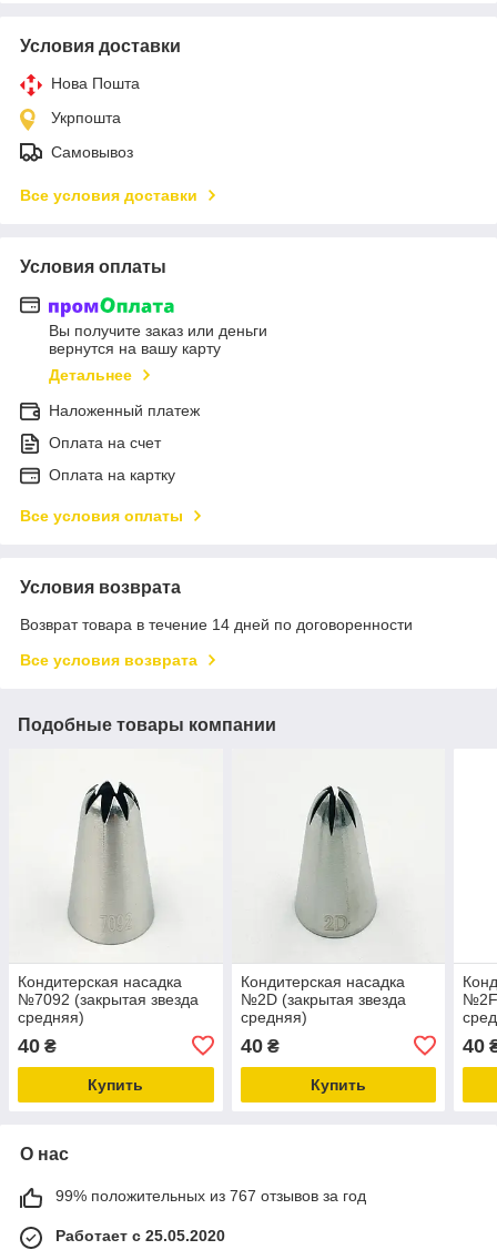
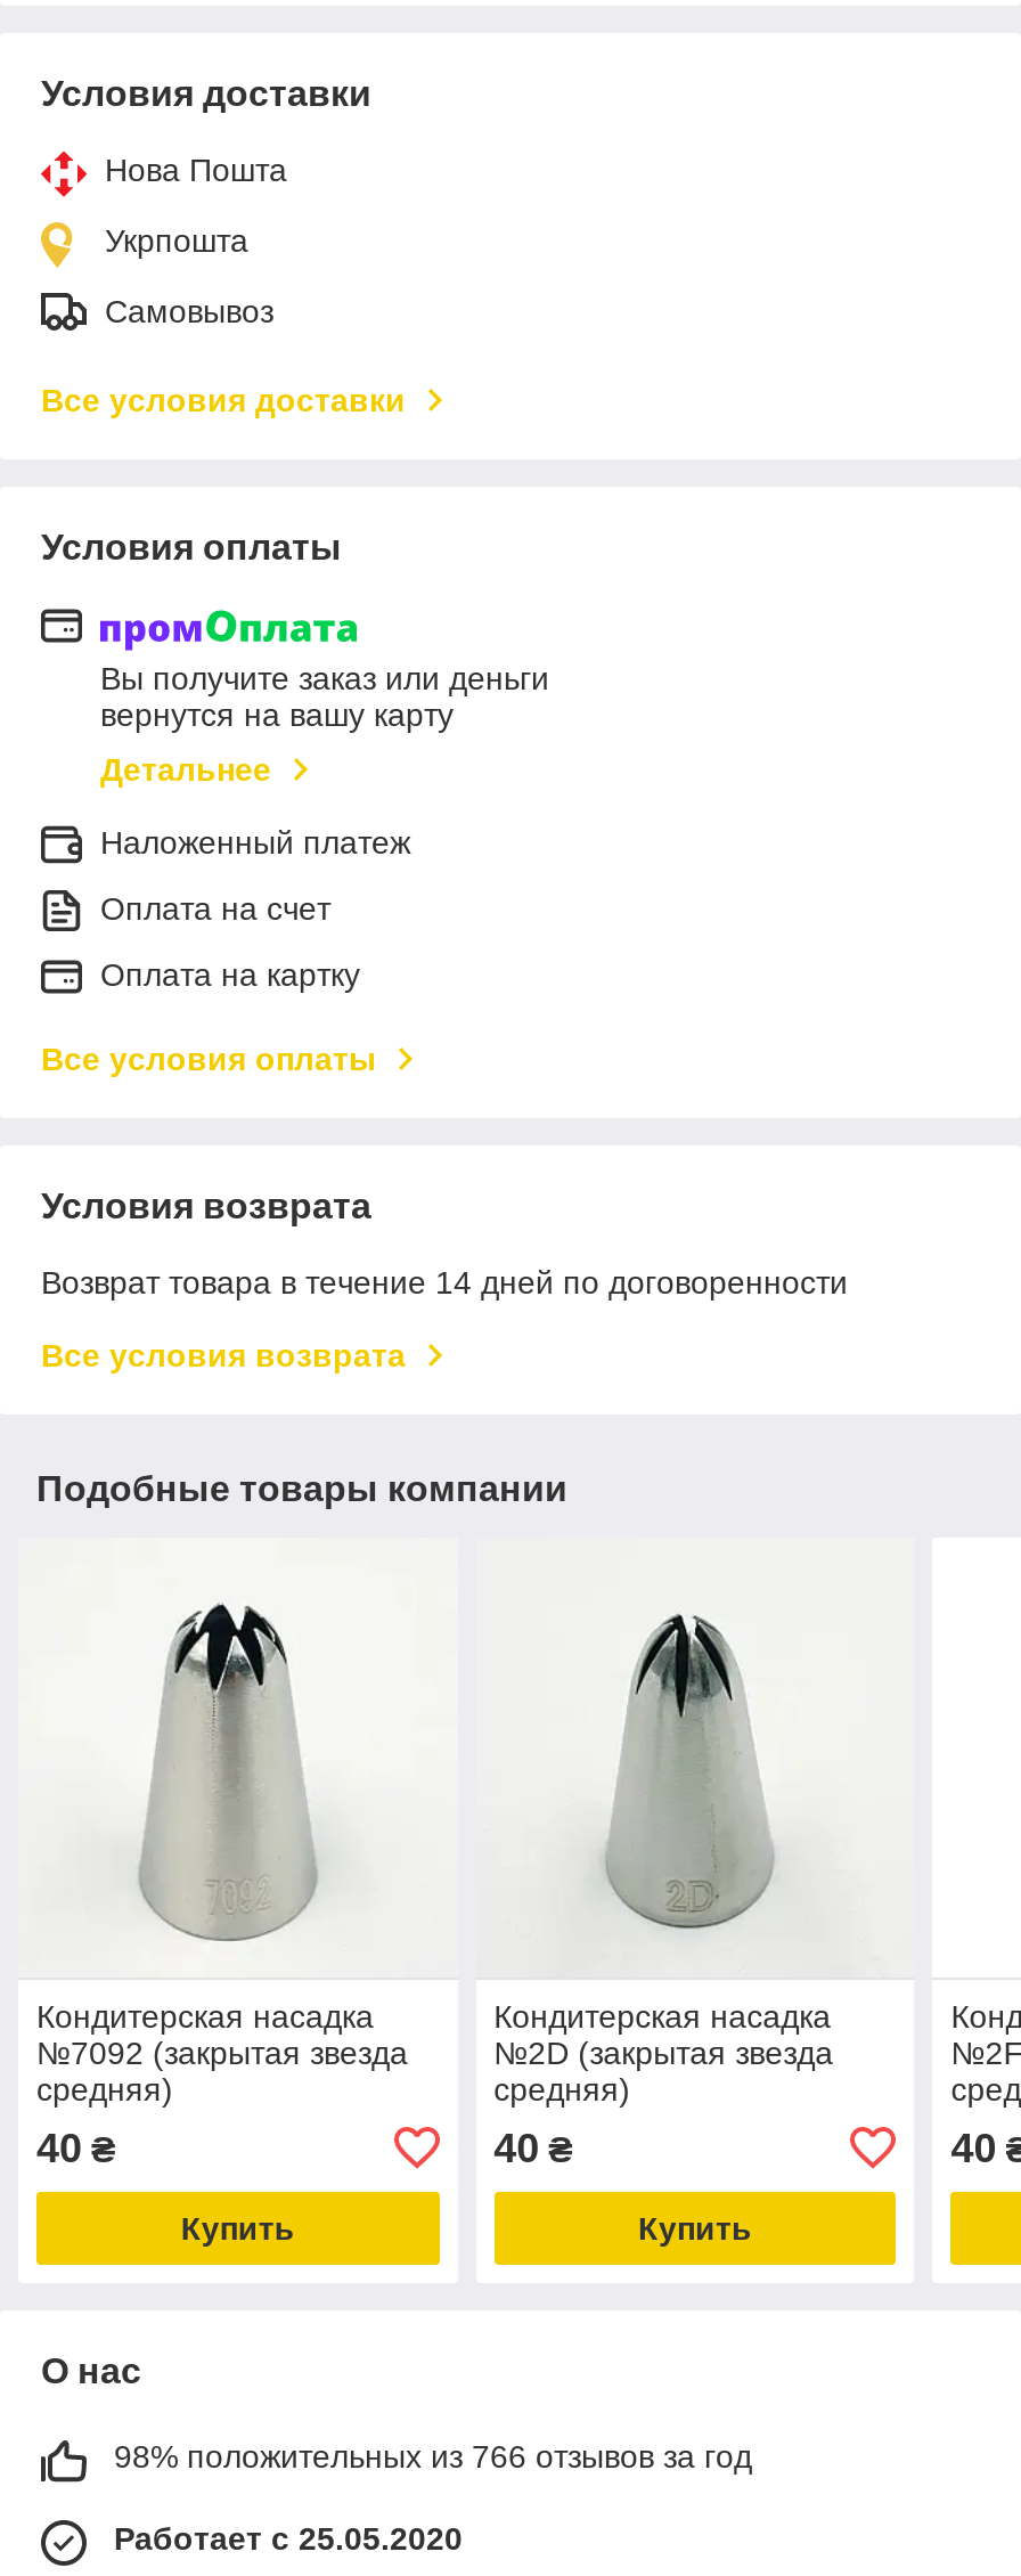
- 99% положительных из 767 отзывов за год
+ 98% положительных из 766 отзывов за год
